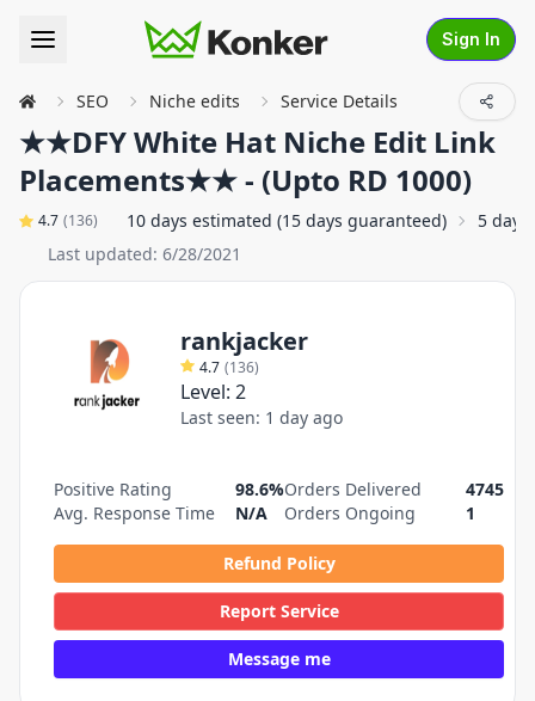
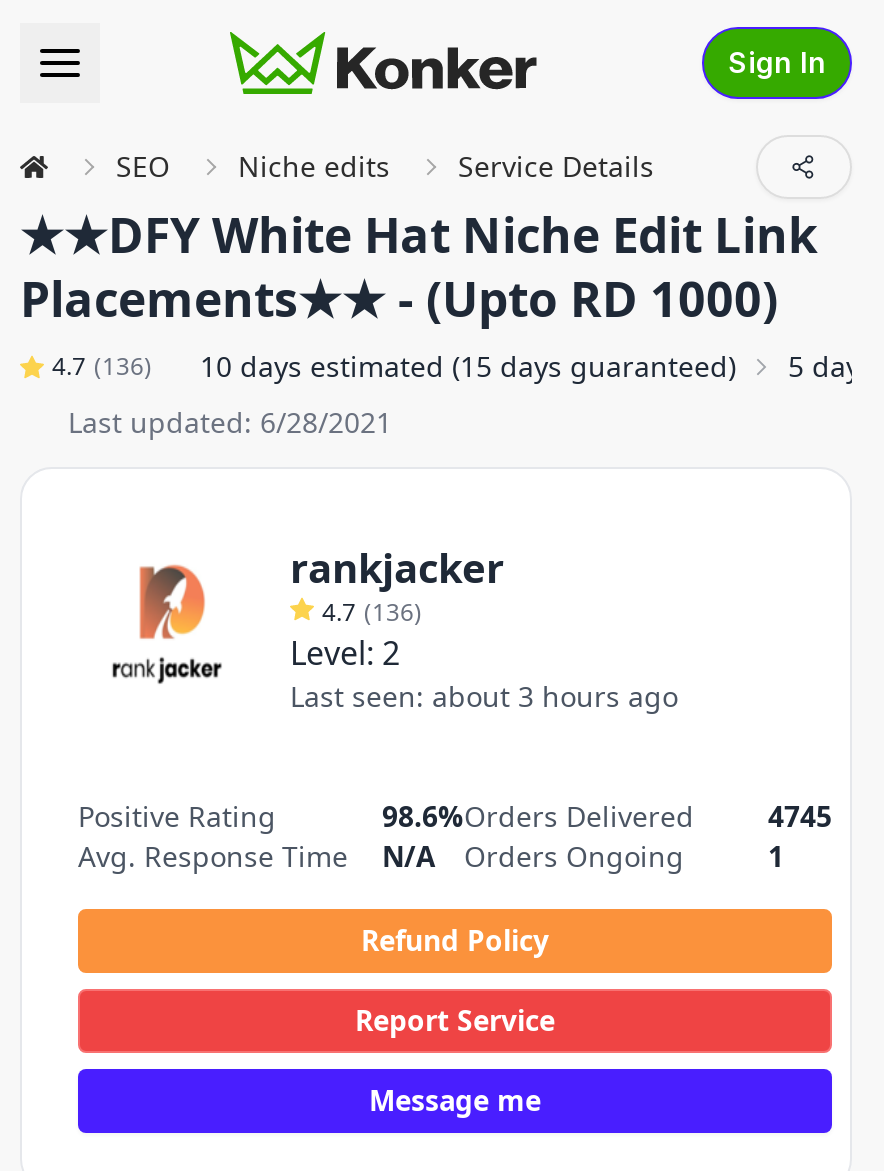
- Last seen: 1 day ago
+ Last seen: about 3 hours ago
